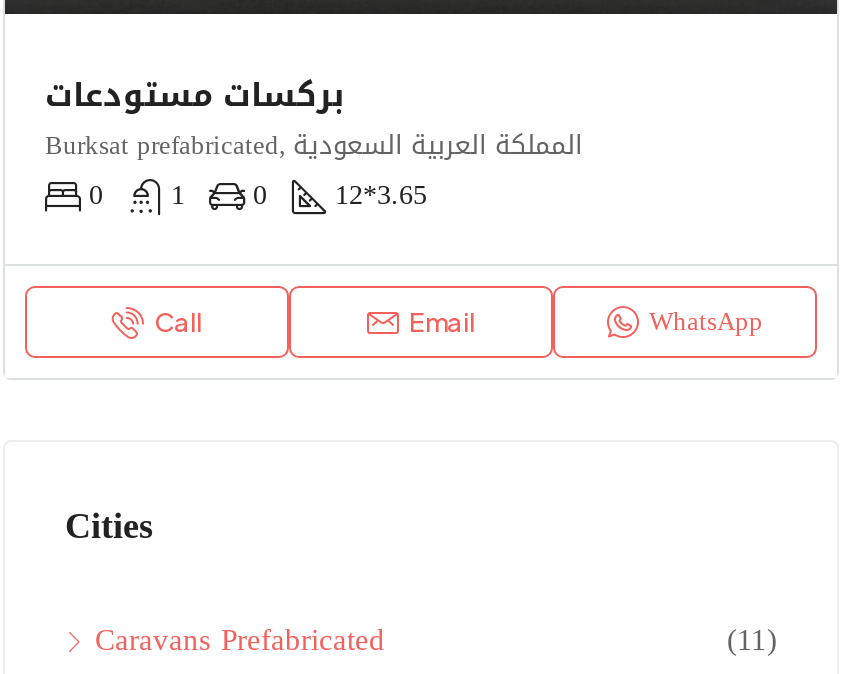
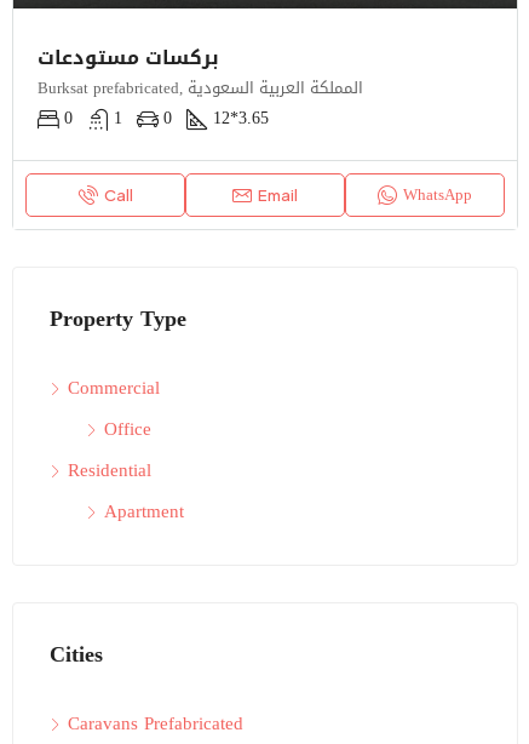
+ Property Type
+ Commercial
+ Office
+ Residential
+ Apartment

- (11)
